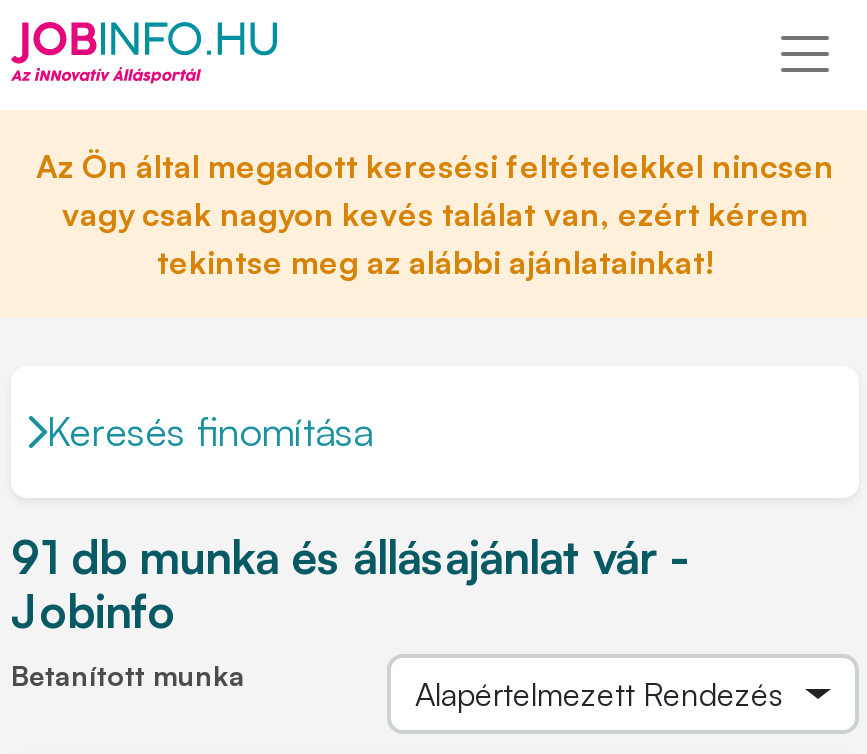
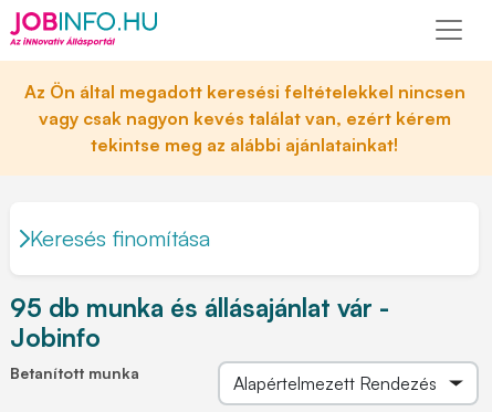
- 91 db munka és állásajánlat vár -
+ 95 db munka és állásajánlat vár -
